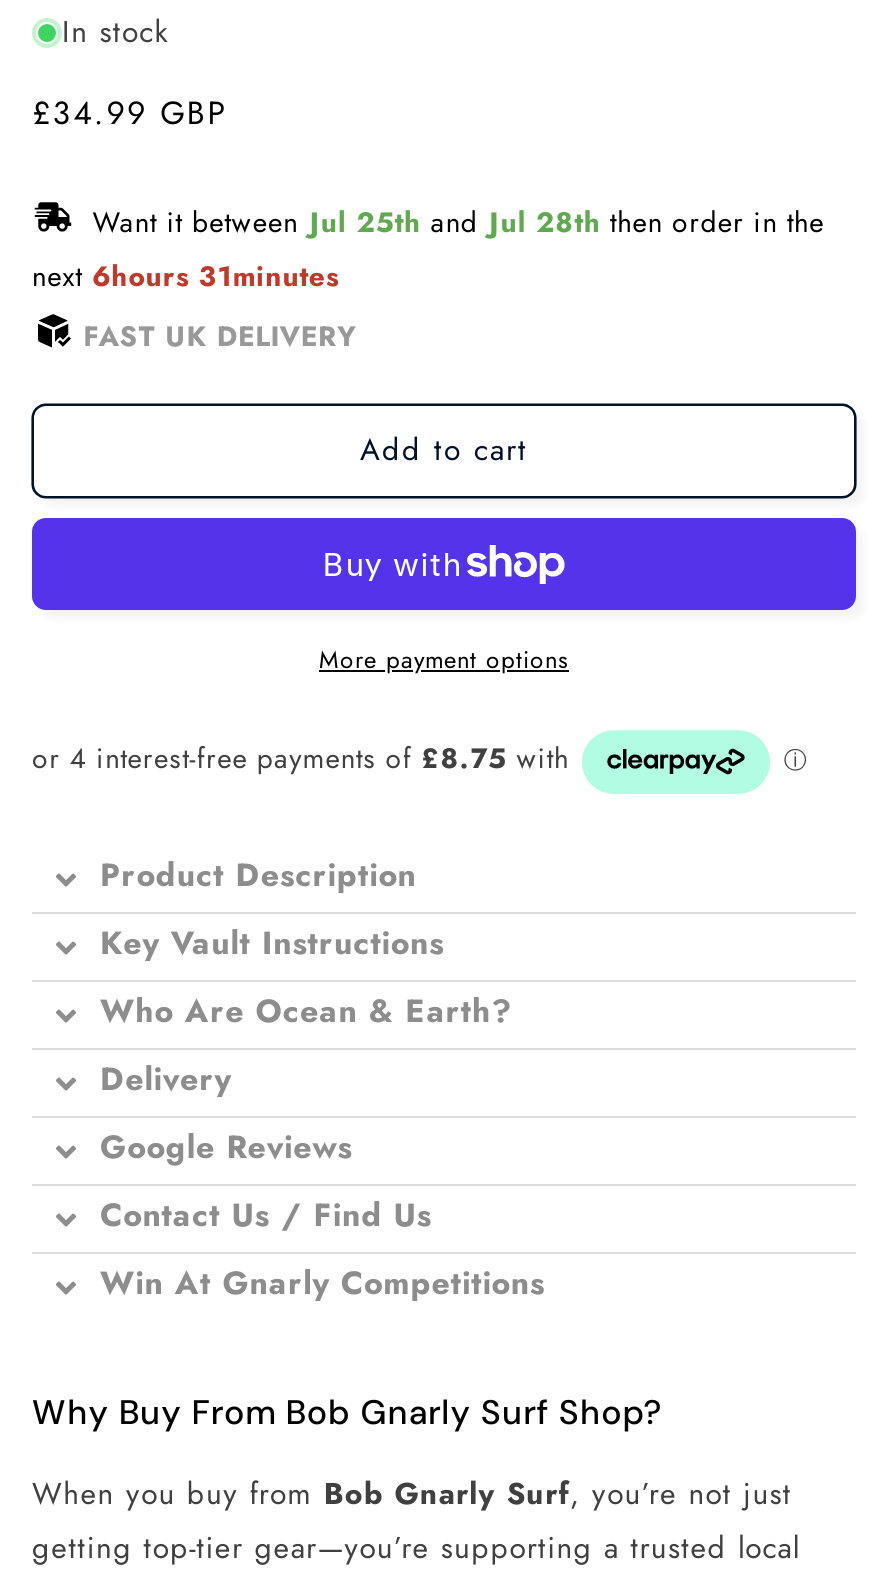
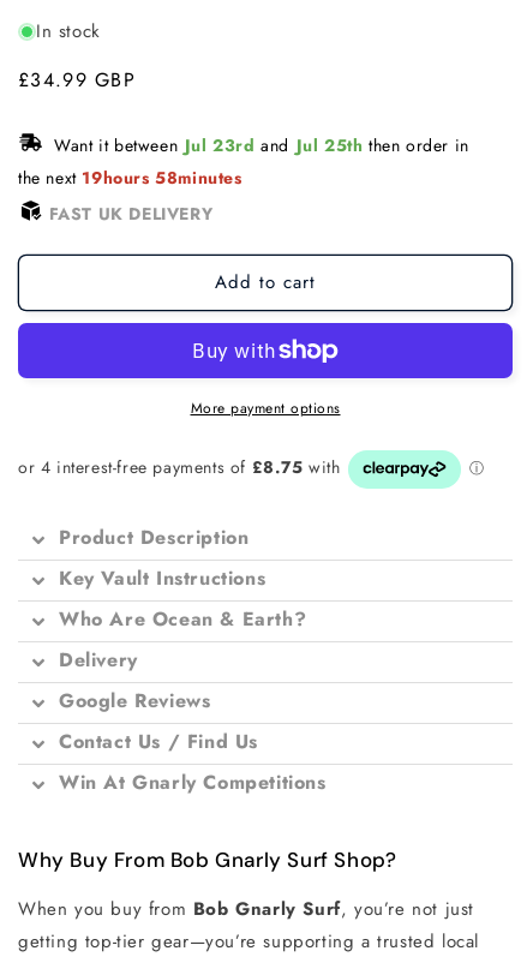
- Want it between Jul 25th and Jul 28th then order in the
- next 6hours 31minutes
+ Want it between Jul 23rd and Jul 25th then order in
+ the next 19hours 58minutes
